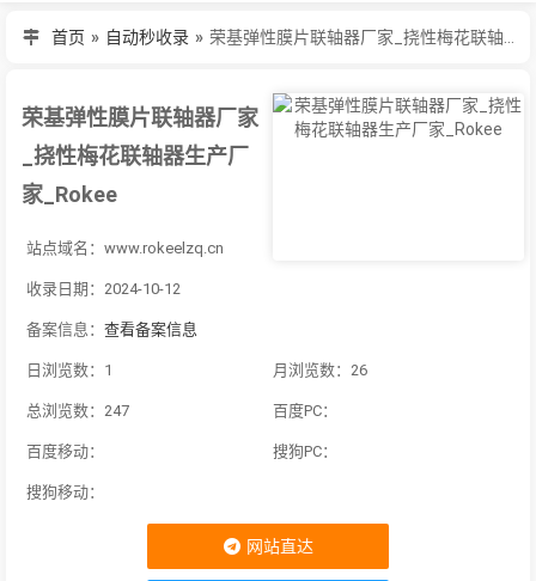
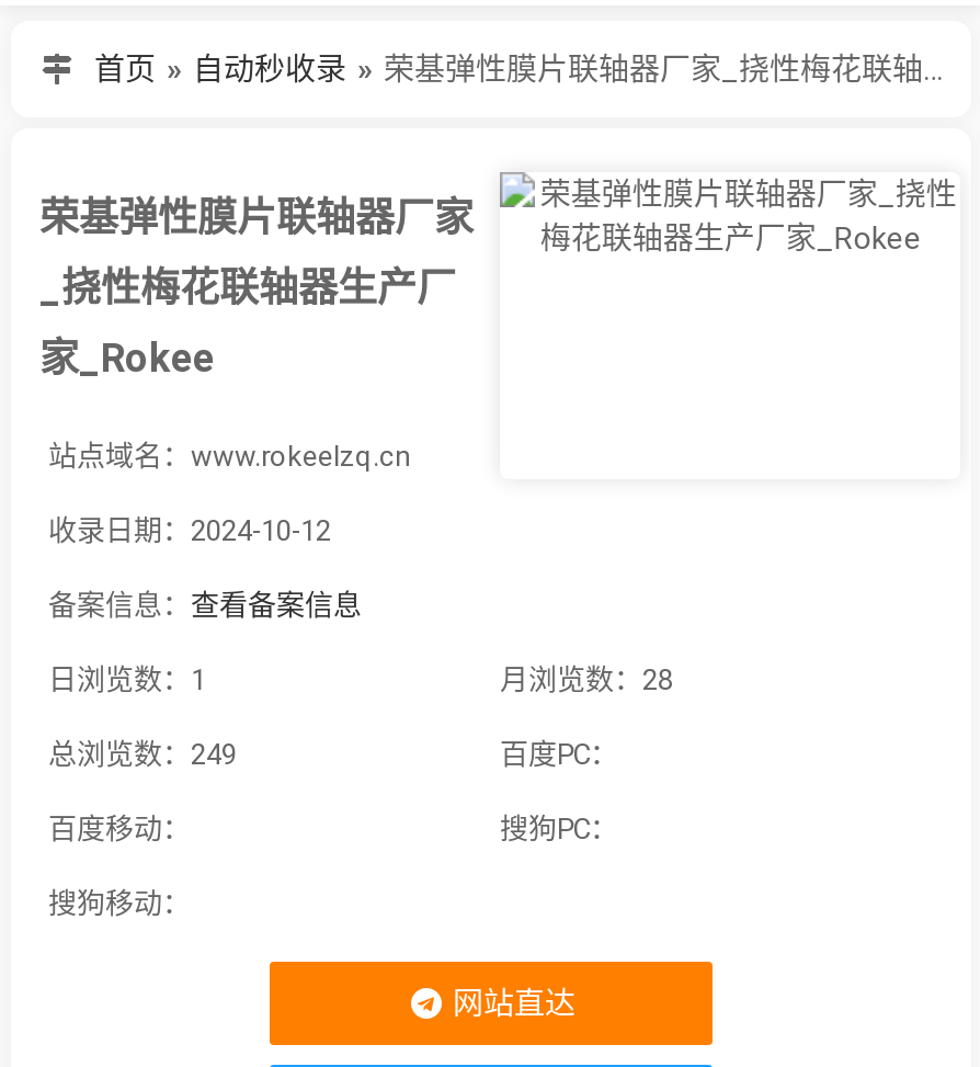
- 月浏览数：26
+ 月浏览数：28

- 总浏览数：247
+ 总浏览数：249
